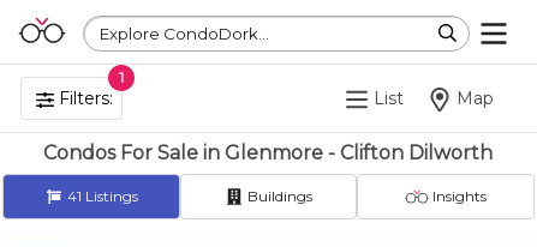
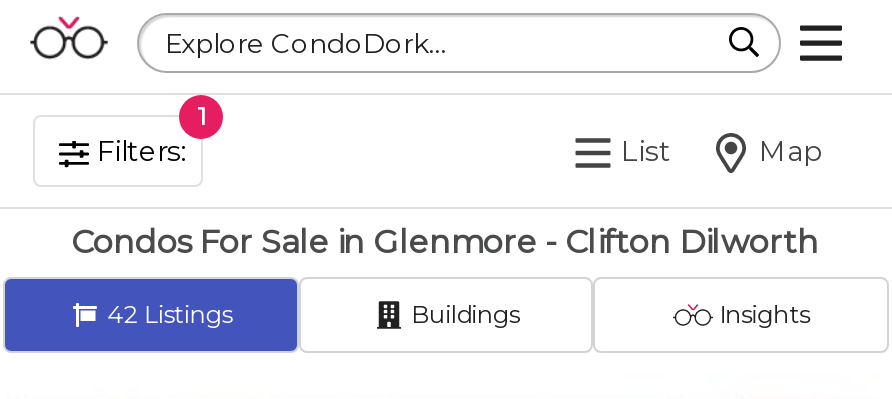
- 41 Listings
+ 42 Listings
